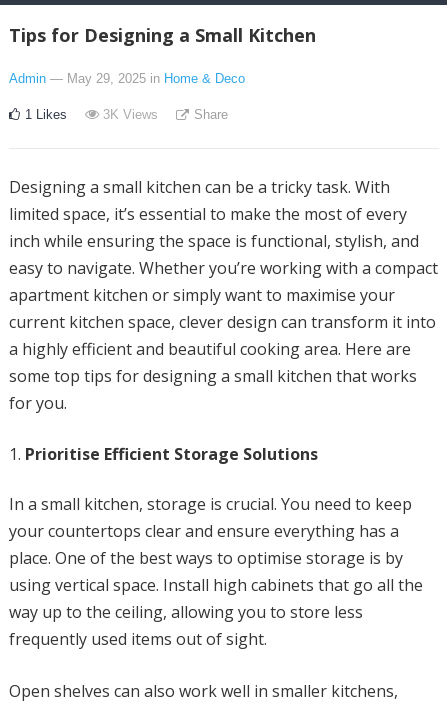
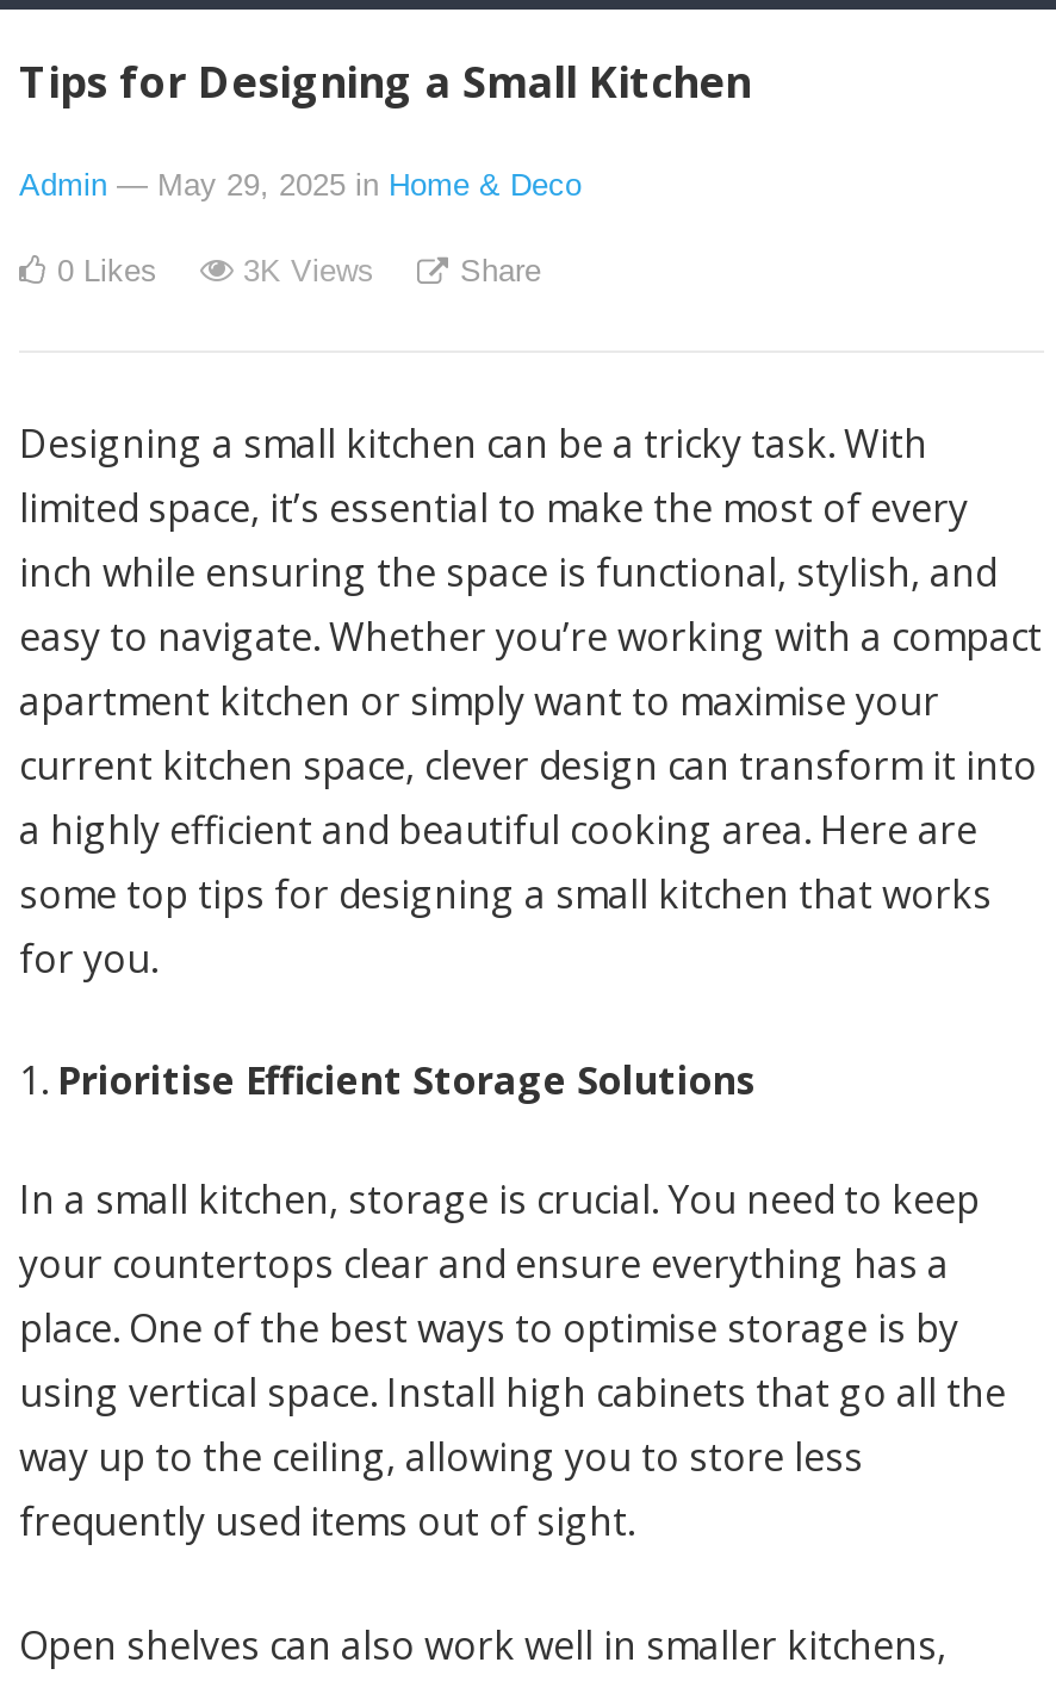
- 1 Likes
+ 0 Likes
